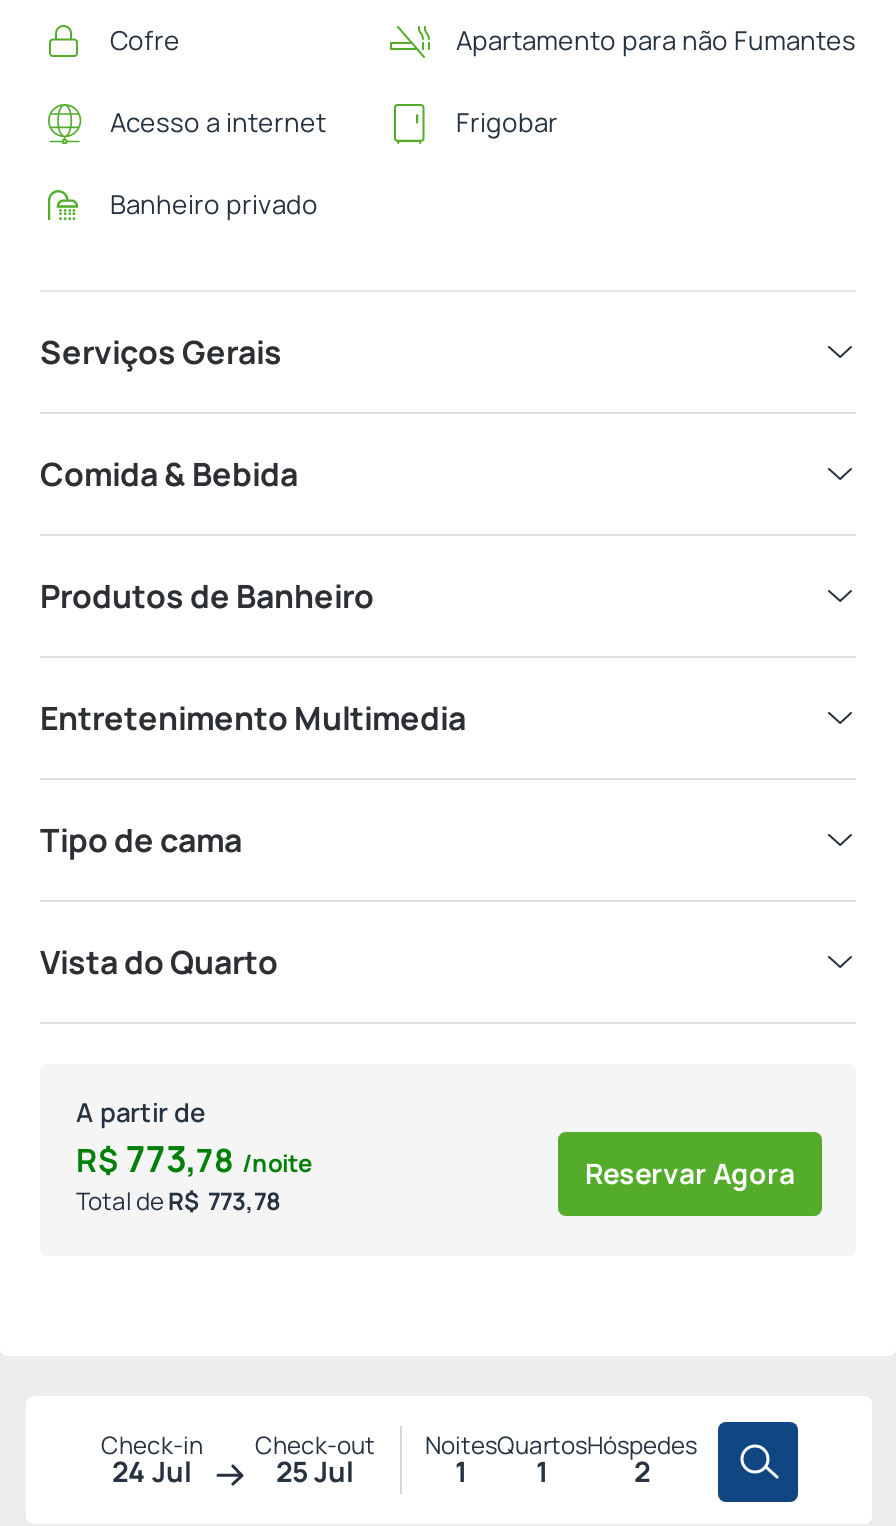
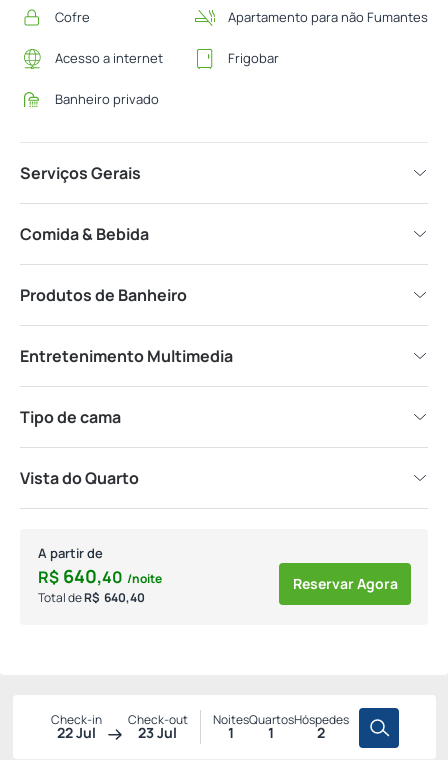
- R$773,78 /noite
+ R$640,40 /noite

- Total de R$ 773,78
+ Total de R$ 640,40

- 24 Jul
+ 22 Jul

- 25 Jul
+ 23 Jul
